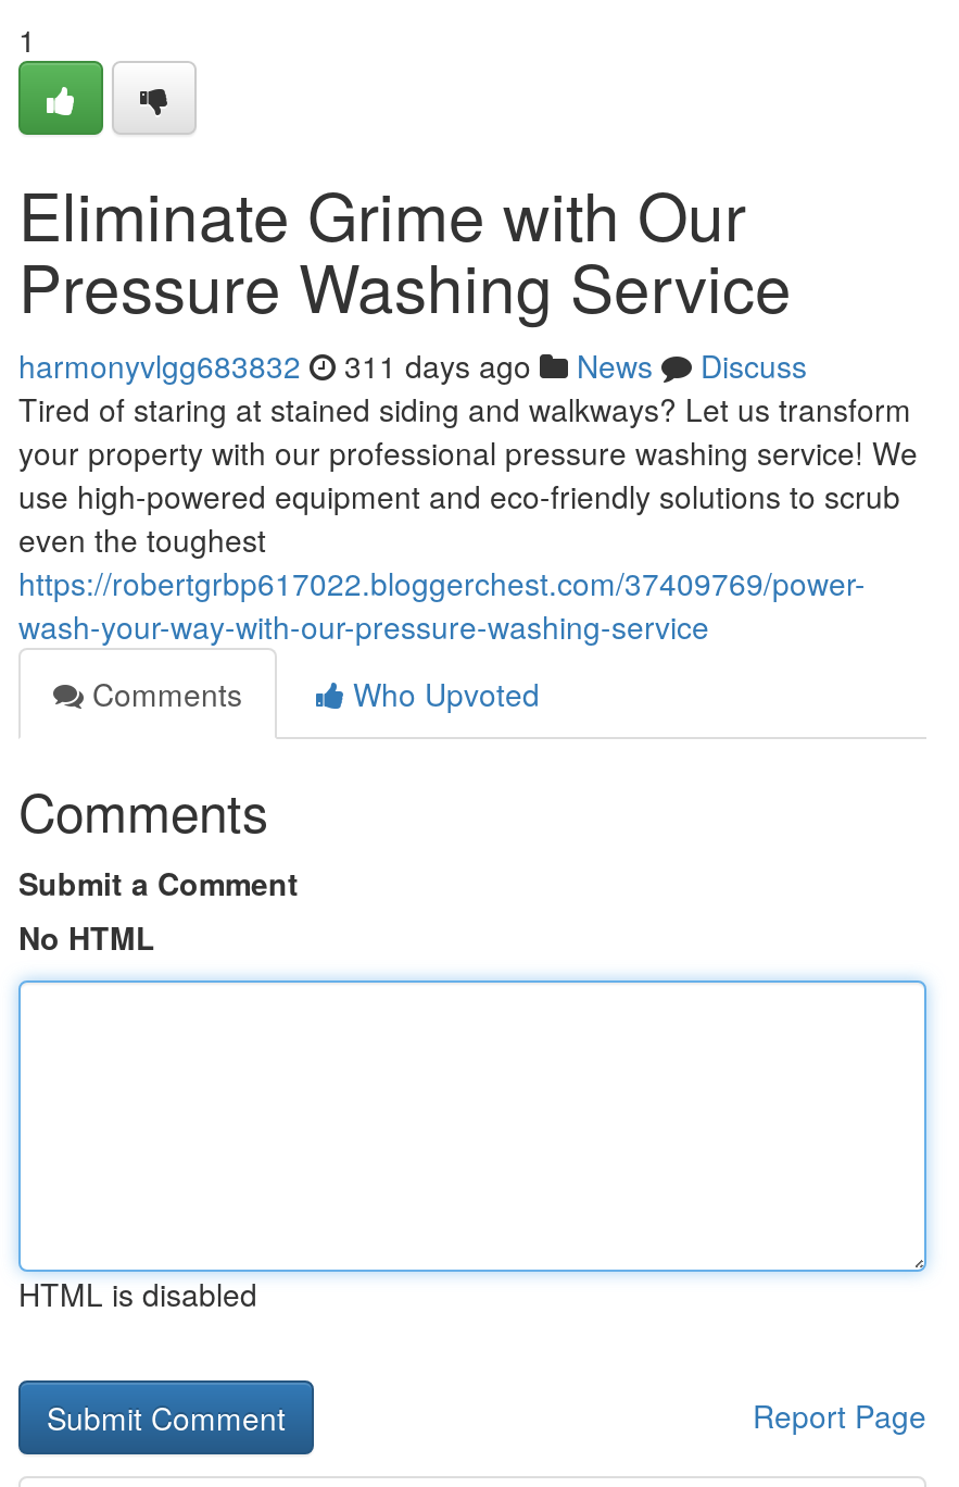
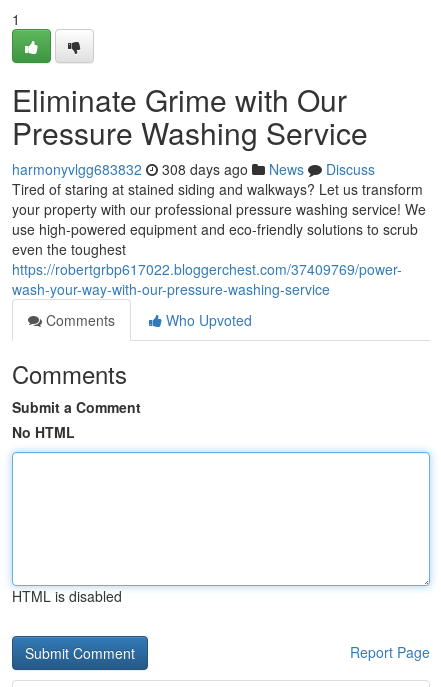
- harmonyvlgg683832 311 days ago News Discuss
+ harmonyvlgg683832 308 days ago News Discuss
